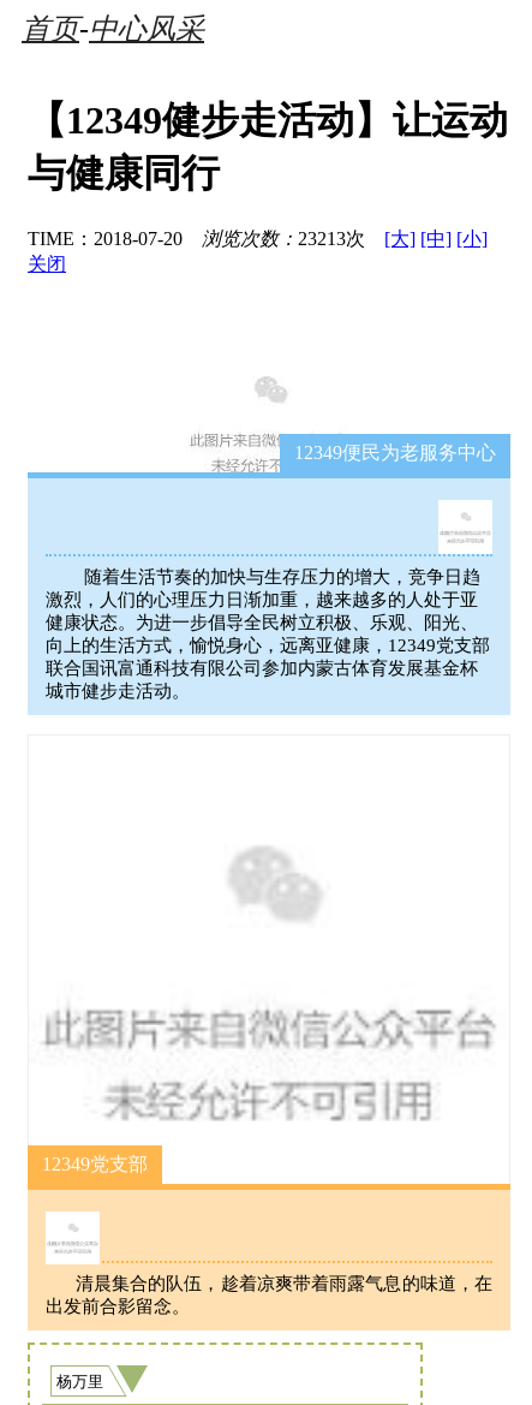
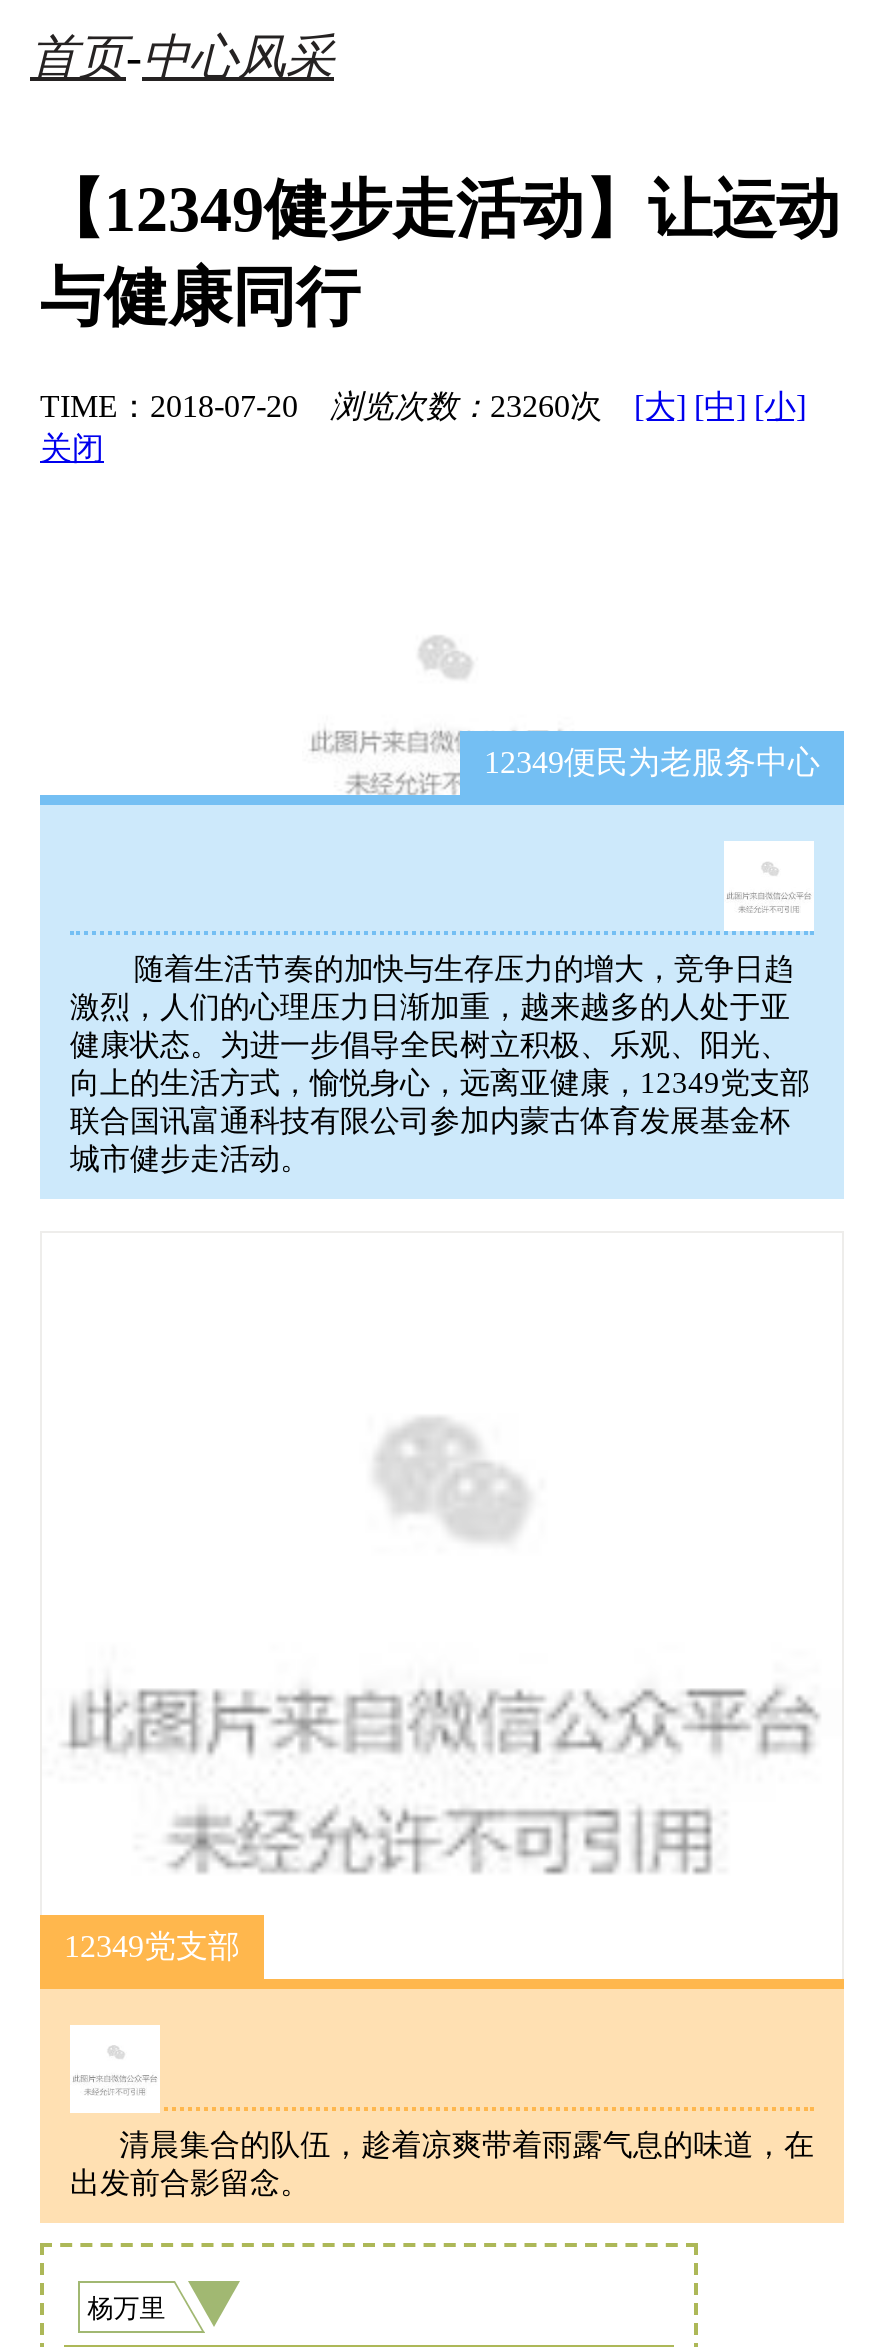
- TIME：2018-07-20浏览次数：23213次[大] [中] [小]
+ TIME：2018-07-20浏览次数：23260次[大] [中] [小]
